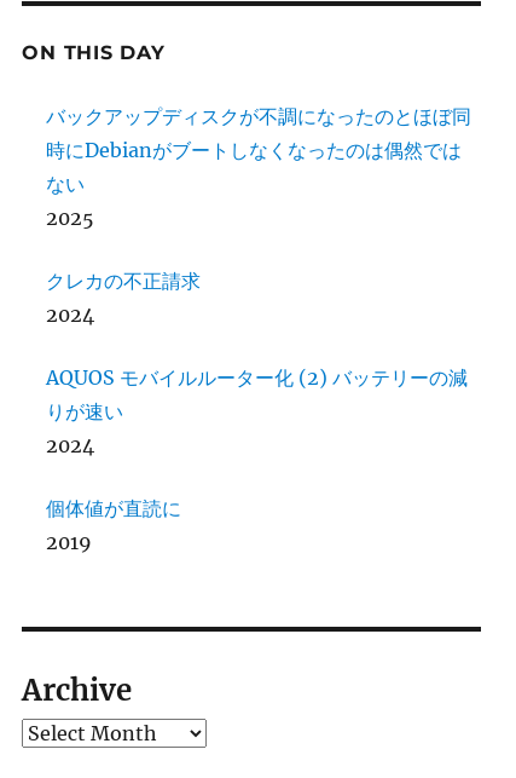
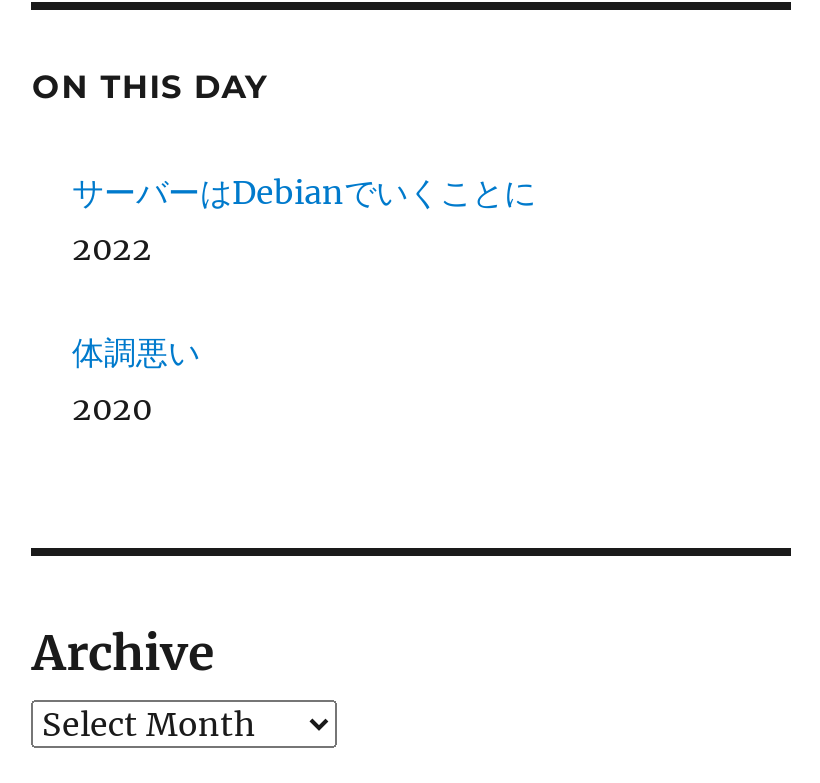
- バックアップディスクが不調になったのとほぼ同
- 時にDebianがブートしなくなったのは偶然では
- ない
- 2025
- クレカの不正請求
- 2024
- AQUOS モバイルルーター化 (2) バッテリーの減
- りが速い
- 2024
- 個体値が直読に
- 2019
+ サーバーはDebianでいくことに
+ 2022
+ 体調悪い
+ 2020
